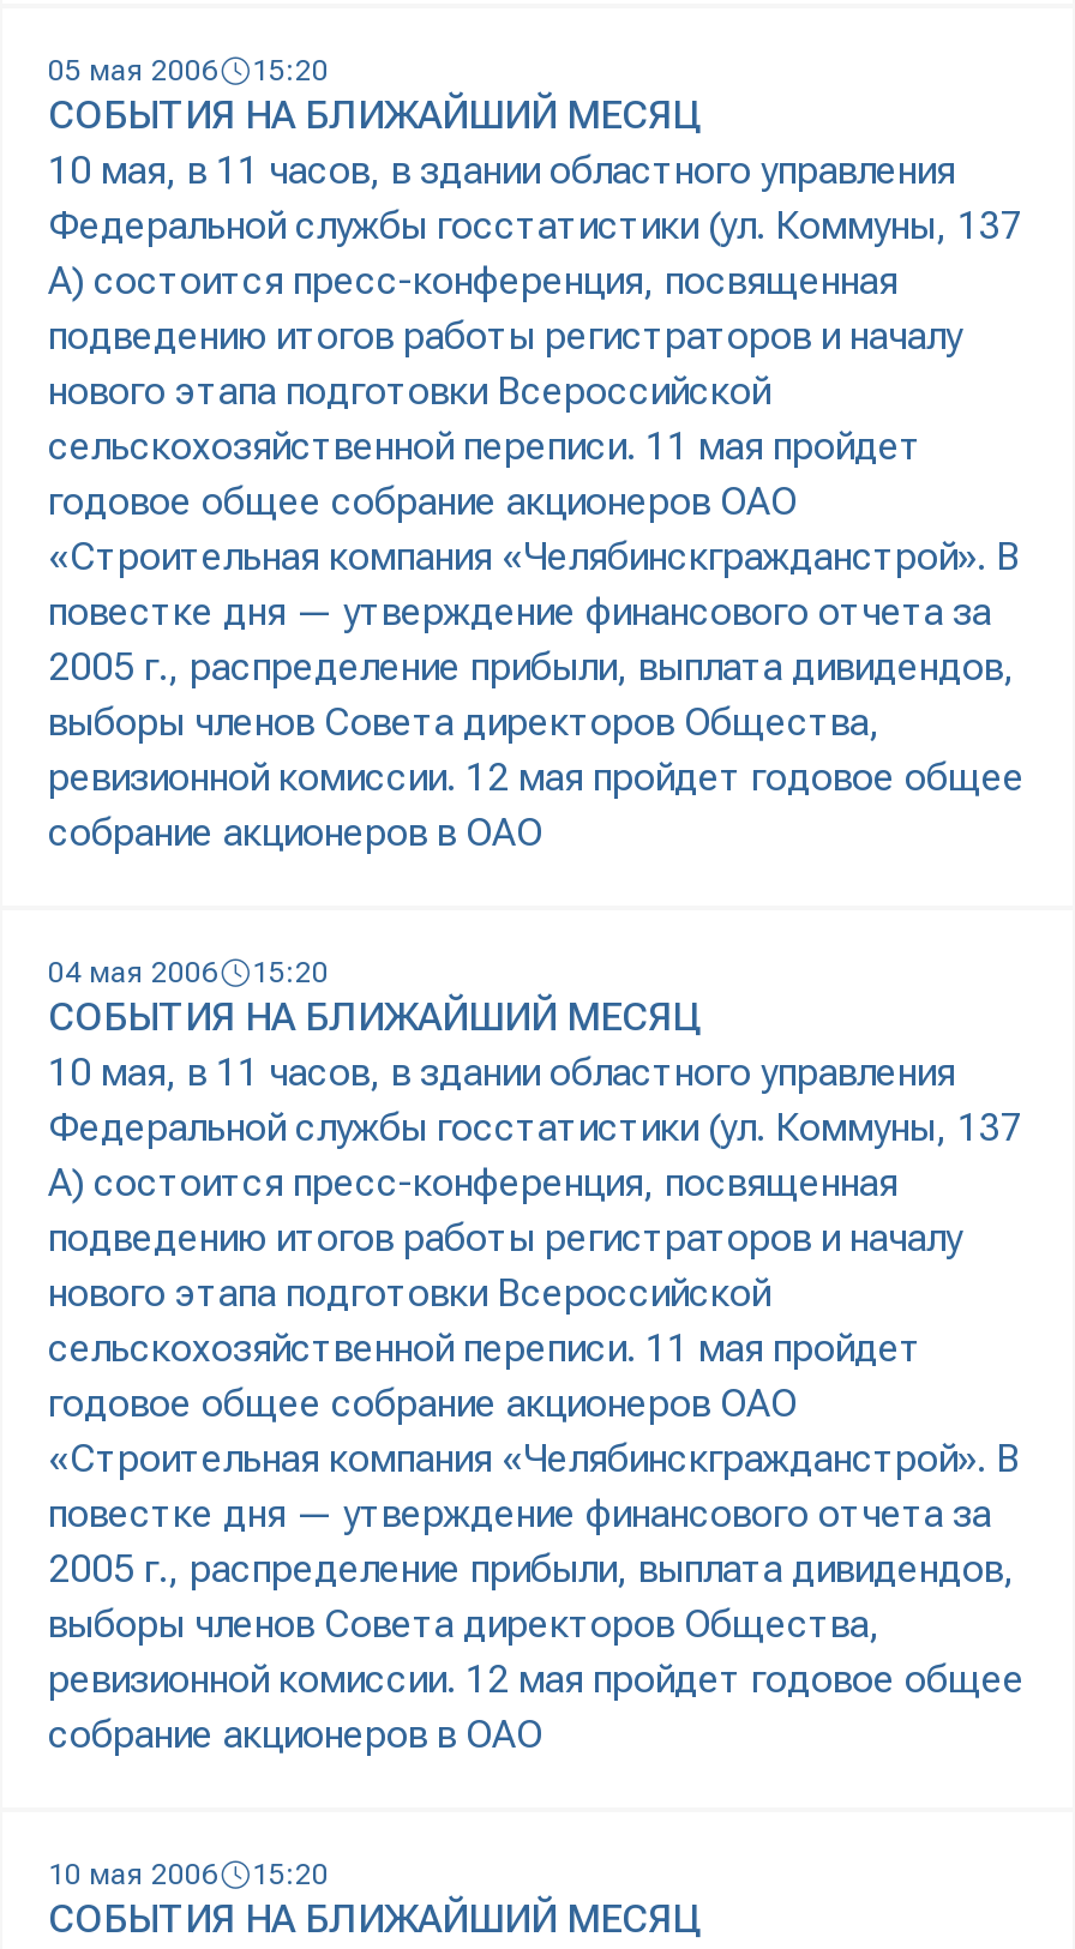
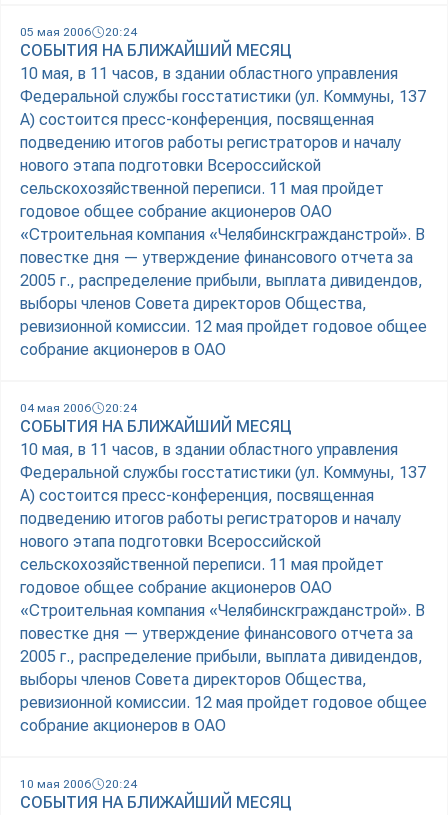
- 05 мая 2006 15:20
+ 05 мая 2006 20:24

- 04 мая 2006 15:20
+ 04 мая 2006 20:24

- 10 мая 2006 15:20
+ 10 мая 2006 20:24
